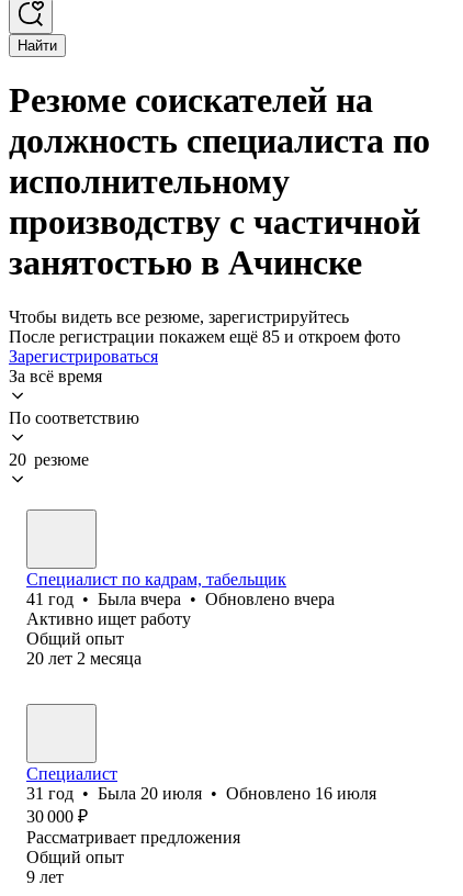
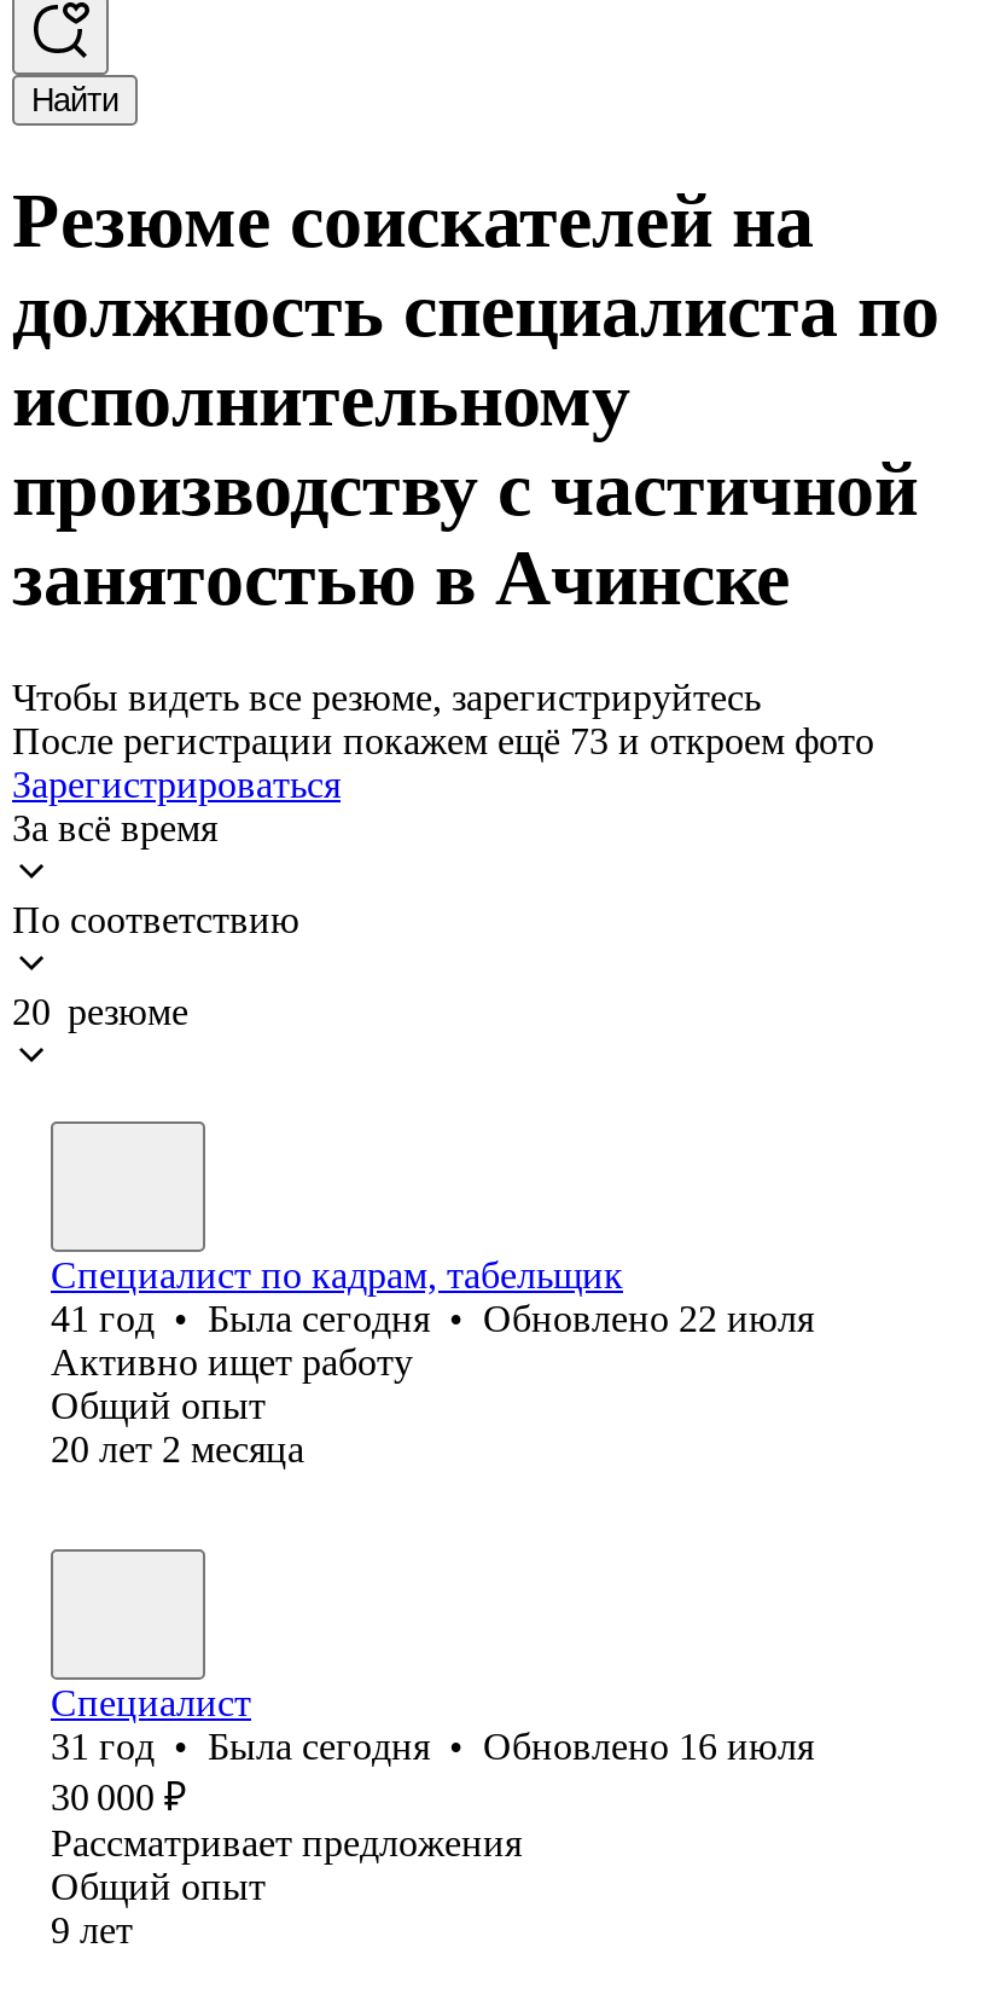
- После регистрации покажем ещё 85 и откроем фото
+ После регистрации покажем ещё 73 и откроем фото

- 41 год • Была вчера • Обновлено вчера
+ 41 год • Была сегодня • Обновлено 22 июля

- 31 год • Была 20 июля • Обновлено 16 июля
+ 31 год • Была сегодня • Обновлено 16 июля
